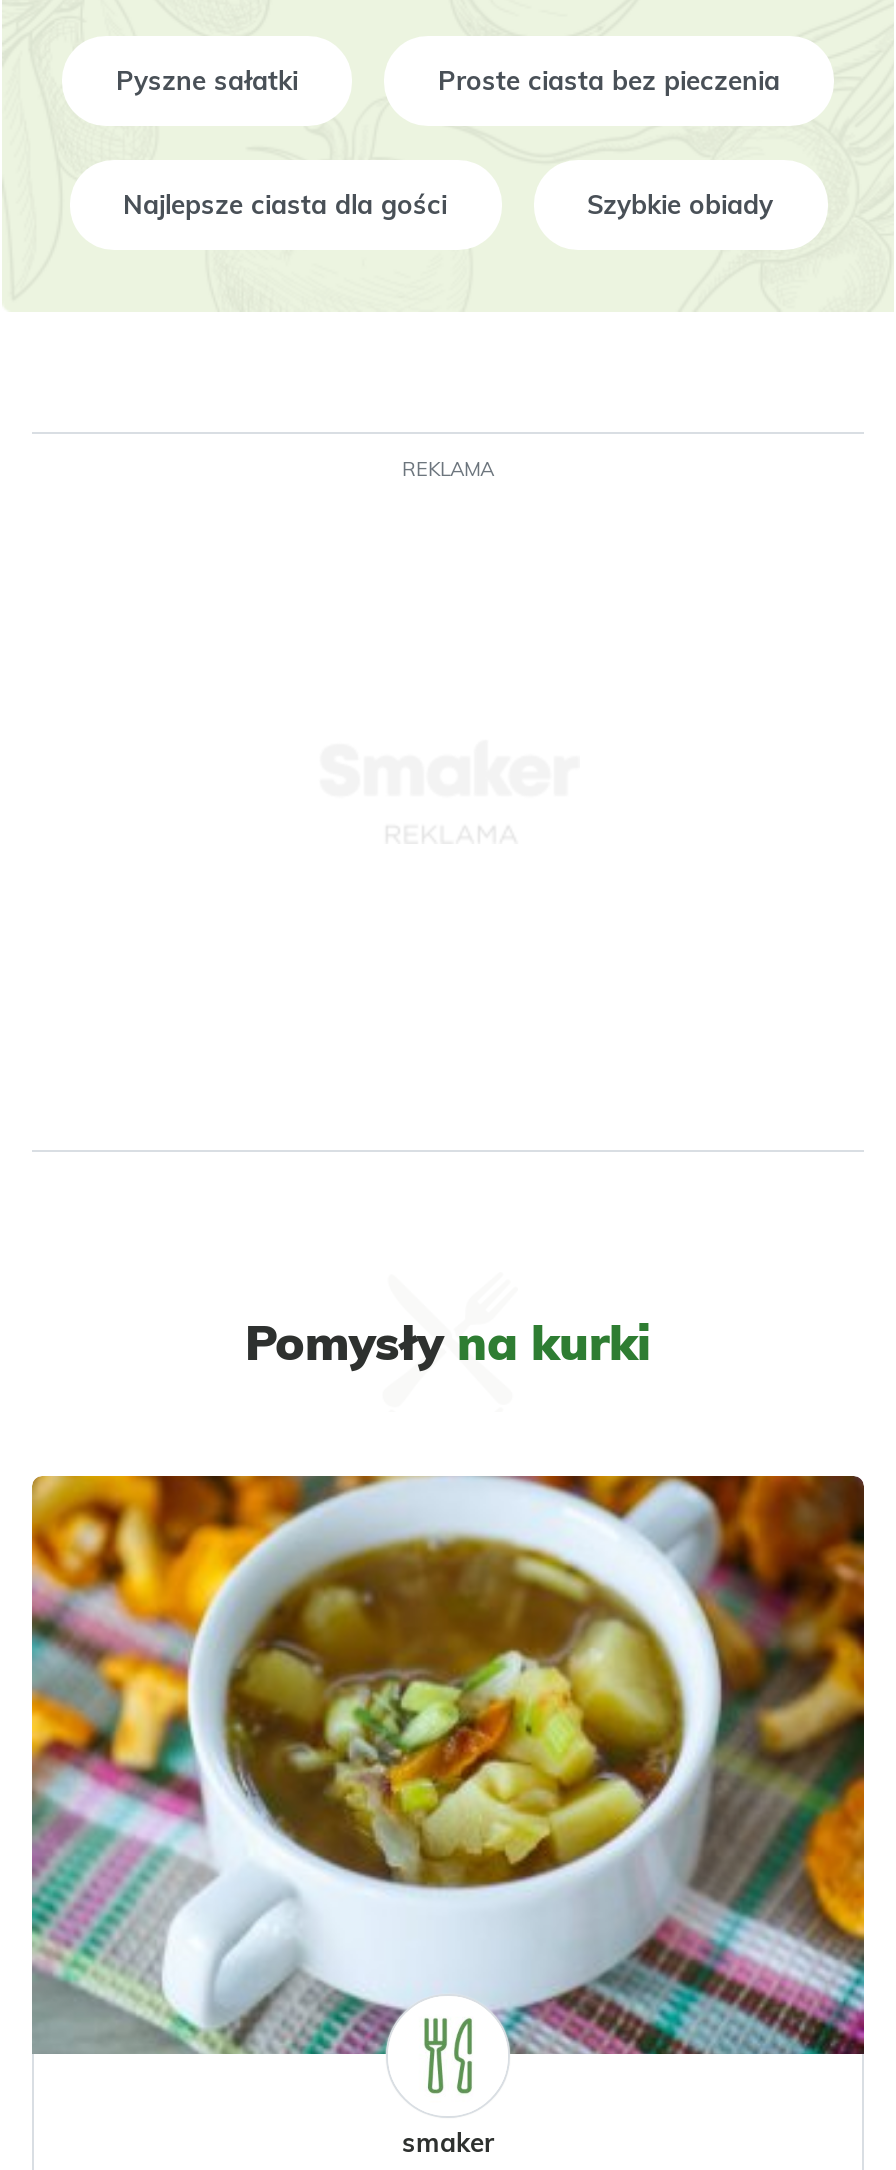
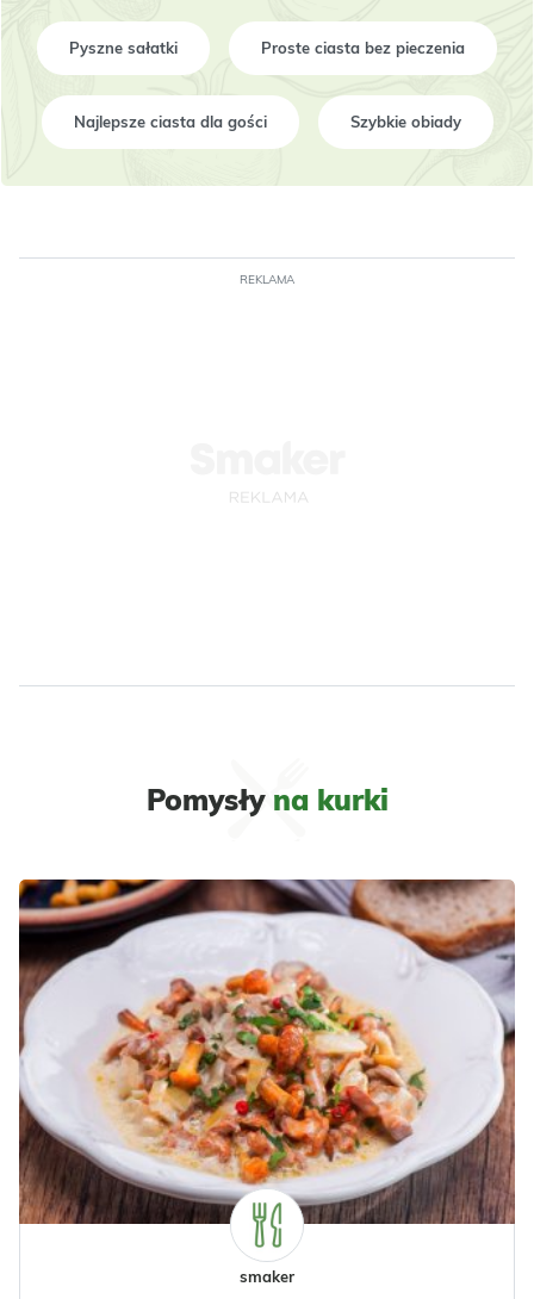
- [image]
+ [image]
